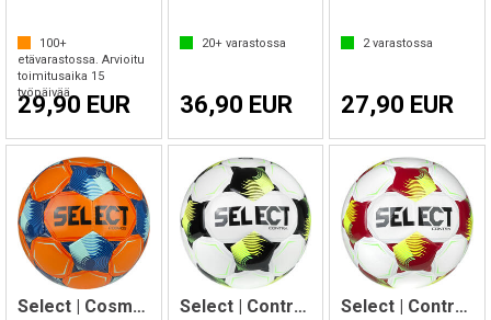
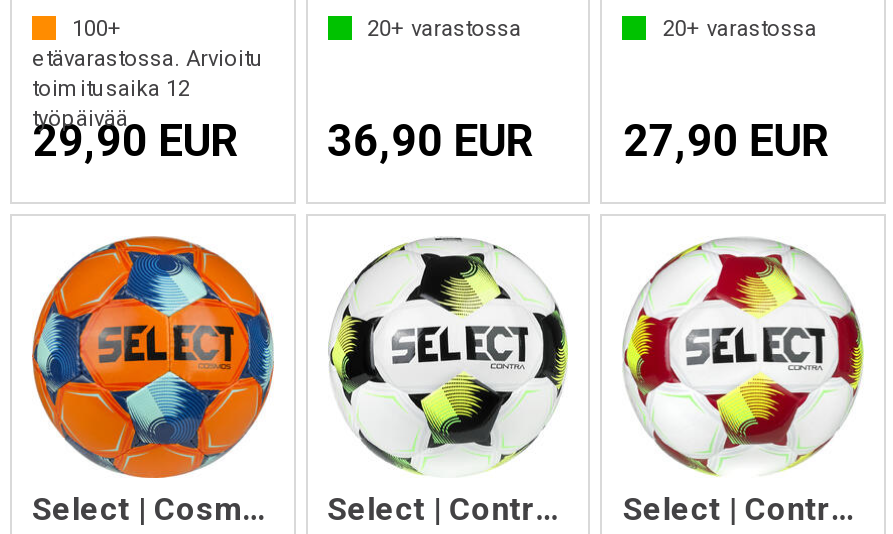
- 2 varastossa
+ 20+ varastossa

- toimitusaika 15
+ toimitusaika 12
